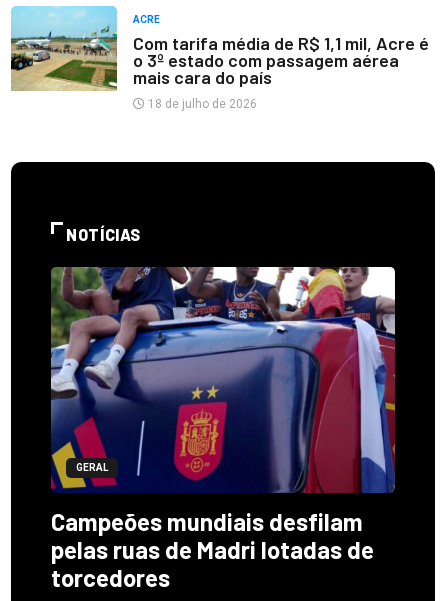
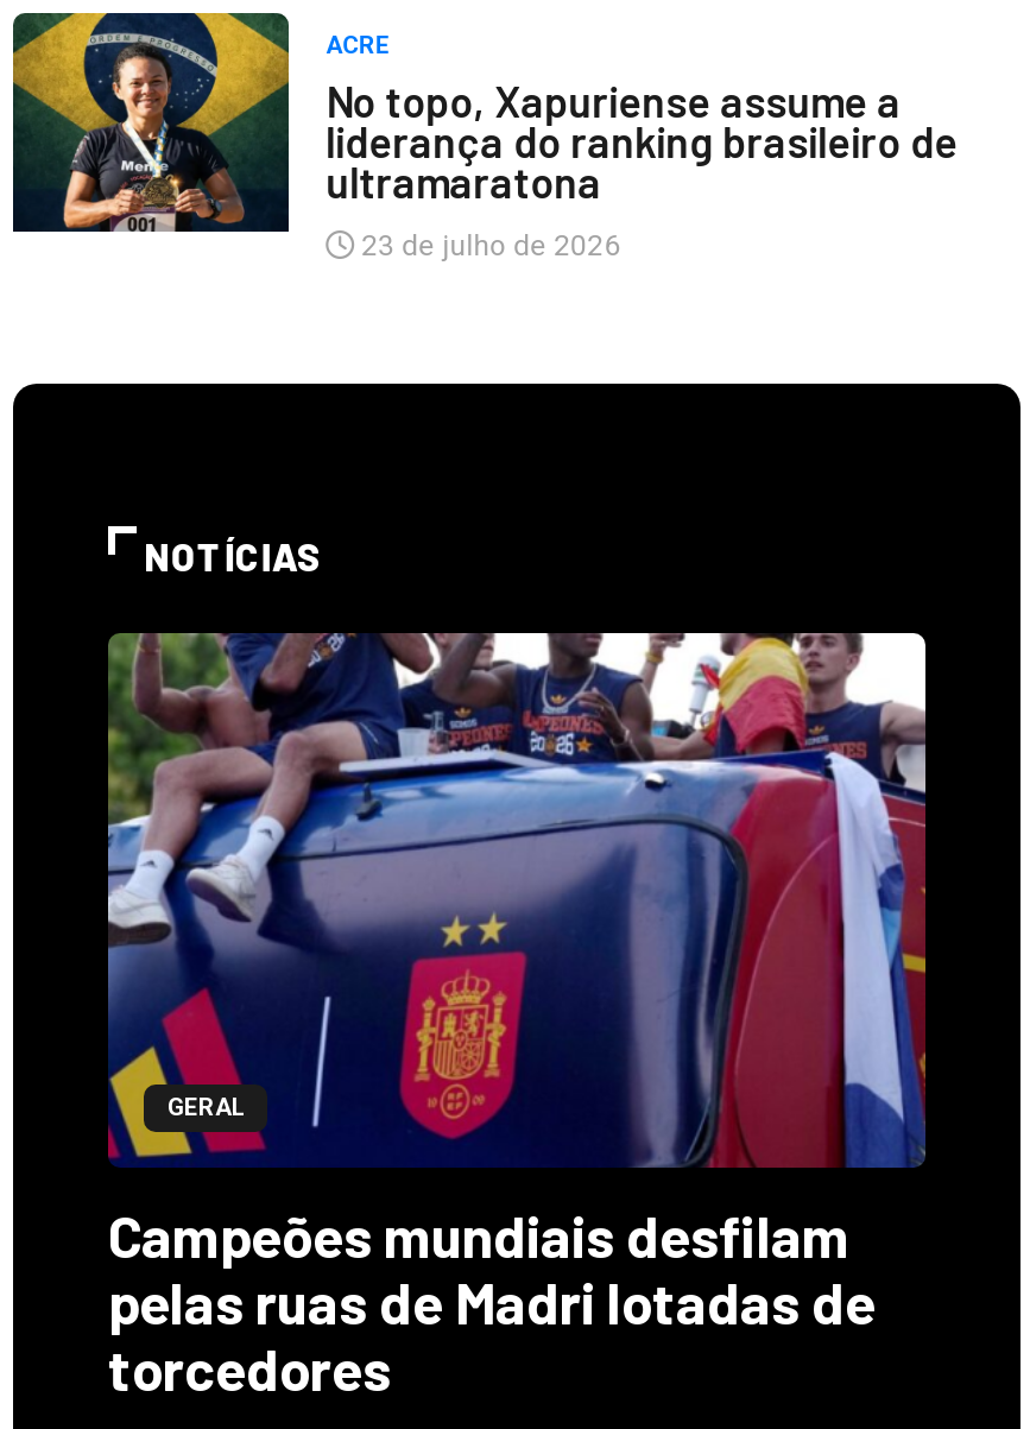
- [image]
- Com tarifa média de R$ 1,1 mil, Acre é
- o 3º estado com passagem aérea
- mais cara do país
- 18 de julho de 2026
+ [image]
+ No topo, Xapuriense assume a
+ liderança do ranking brasileiro de
+ ultramaratona
+ 23 de julho de 2026
